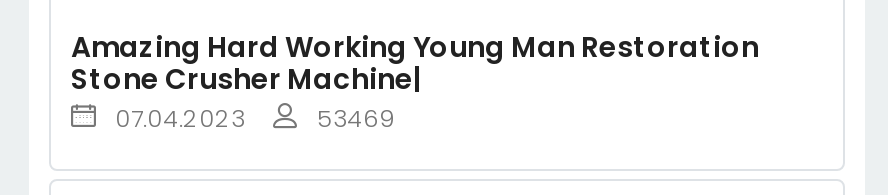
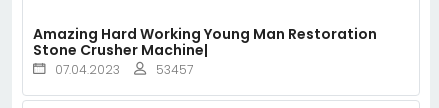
- 53469
+ 53457
